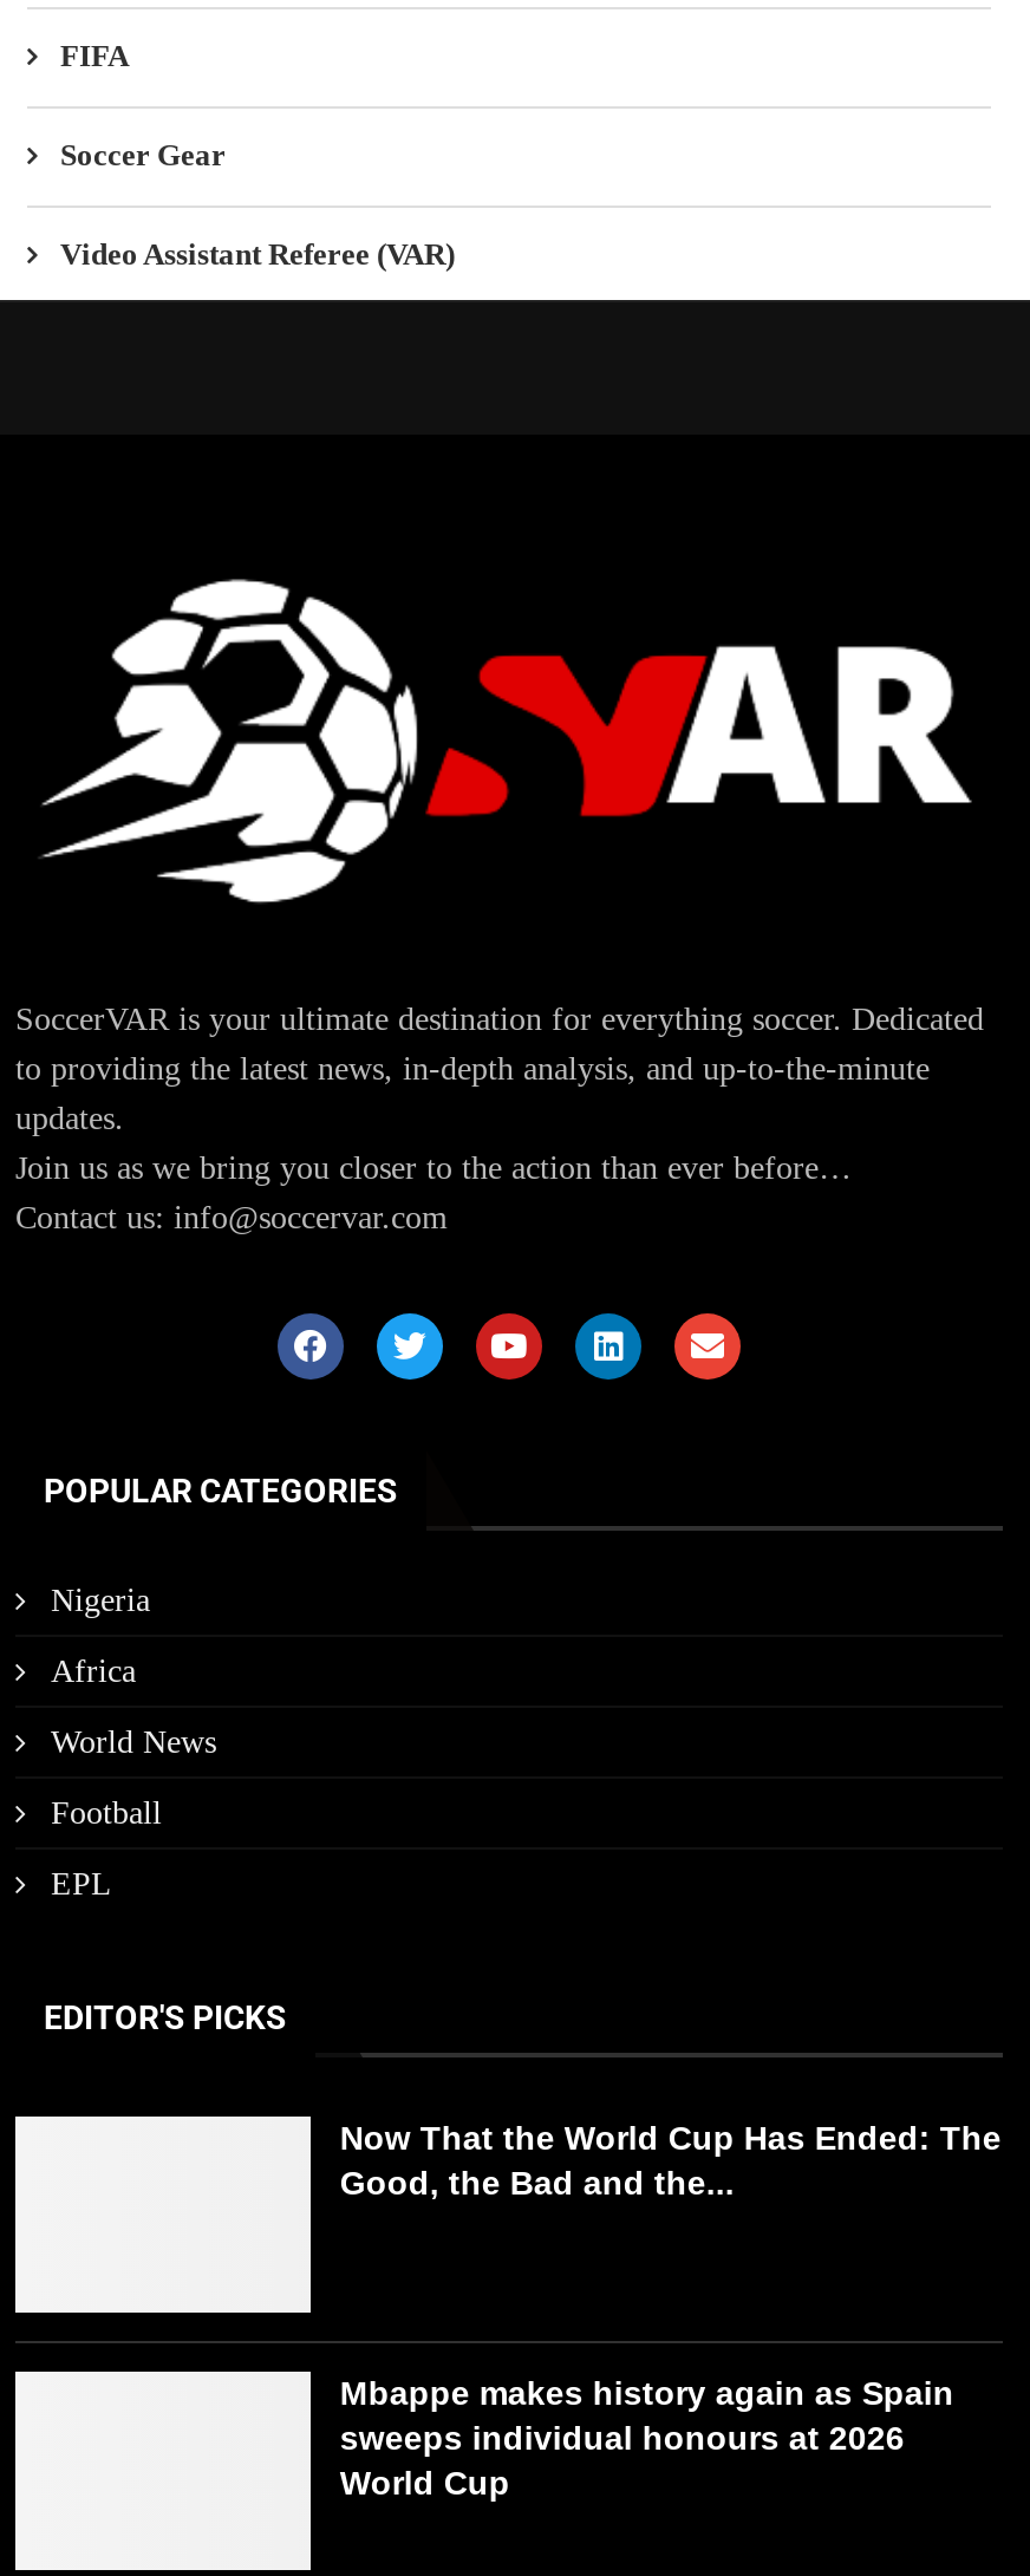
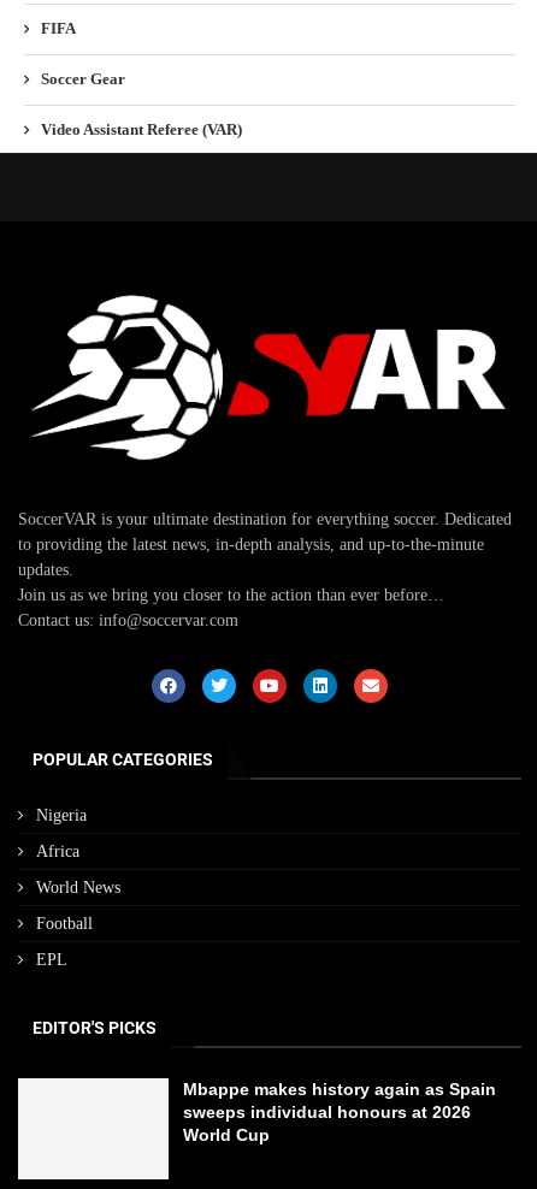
- Now That the World Cup Has Ended: The
- Good, the Bad and the...
